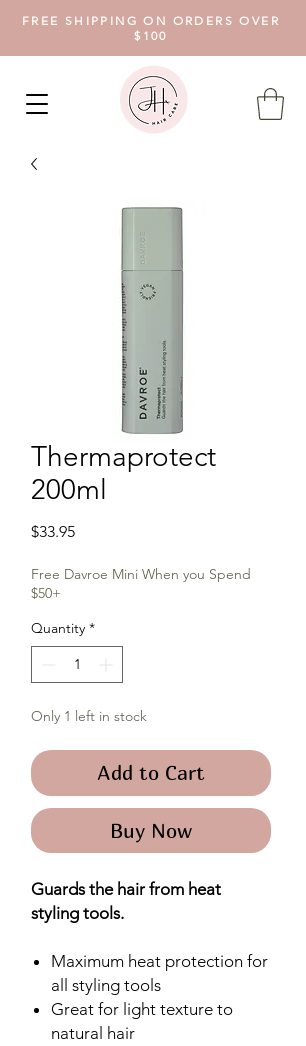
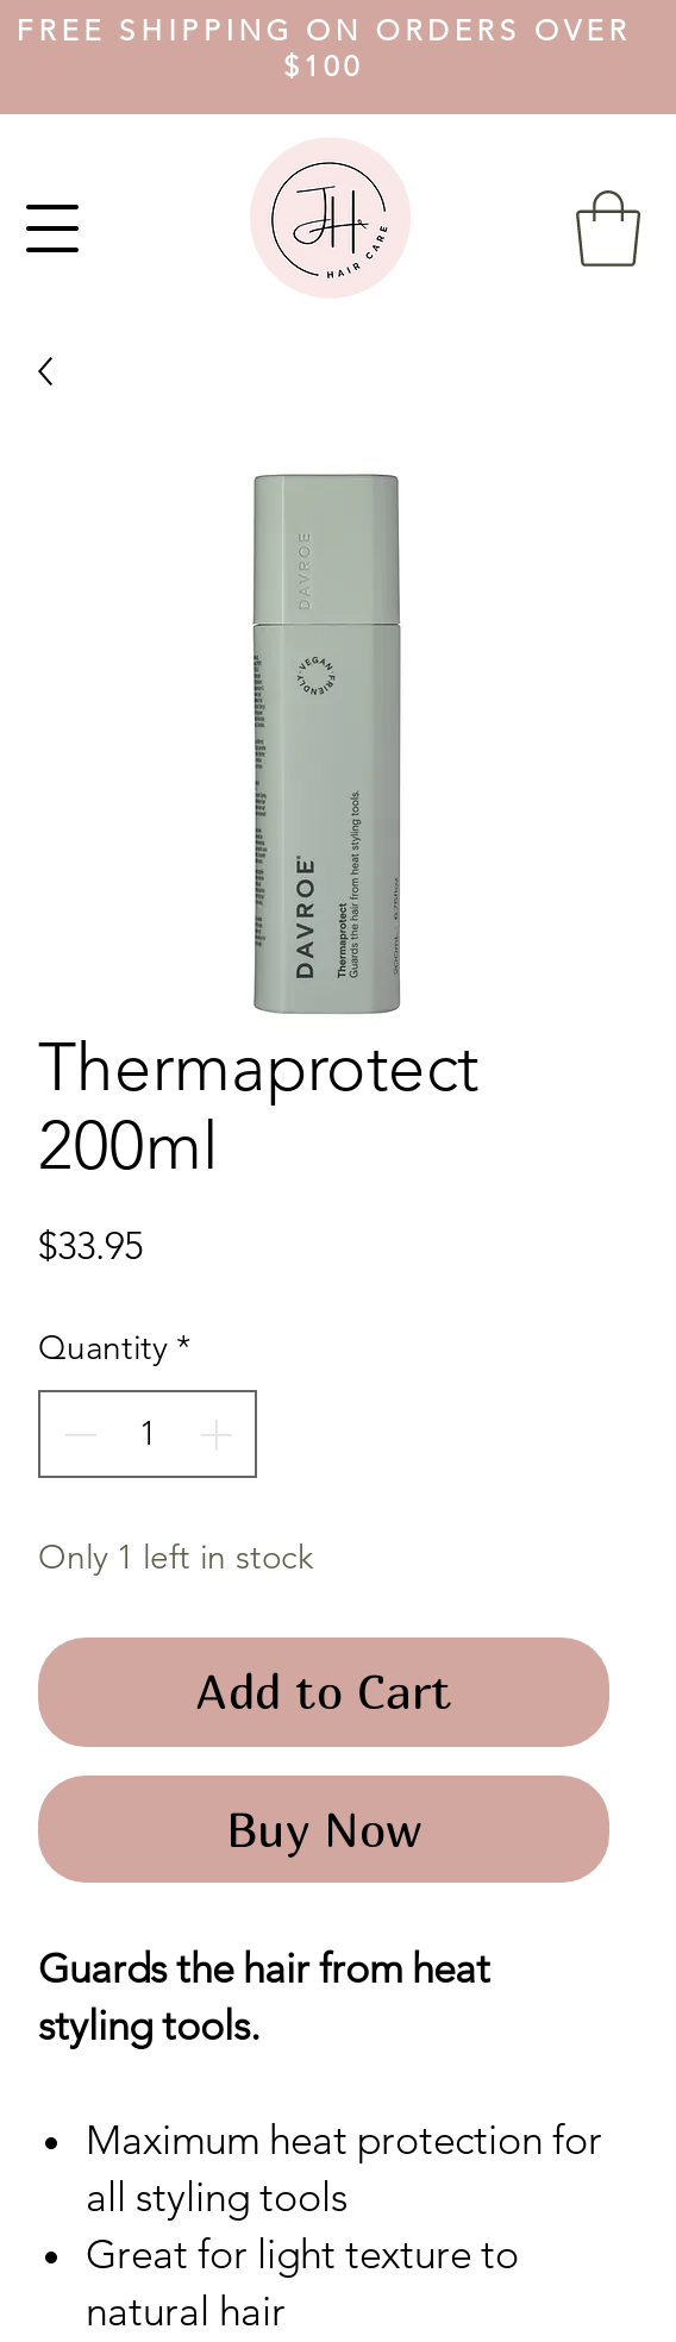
- Free Davroe Mini When you Spend
- $50+
